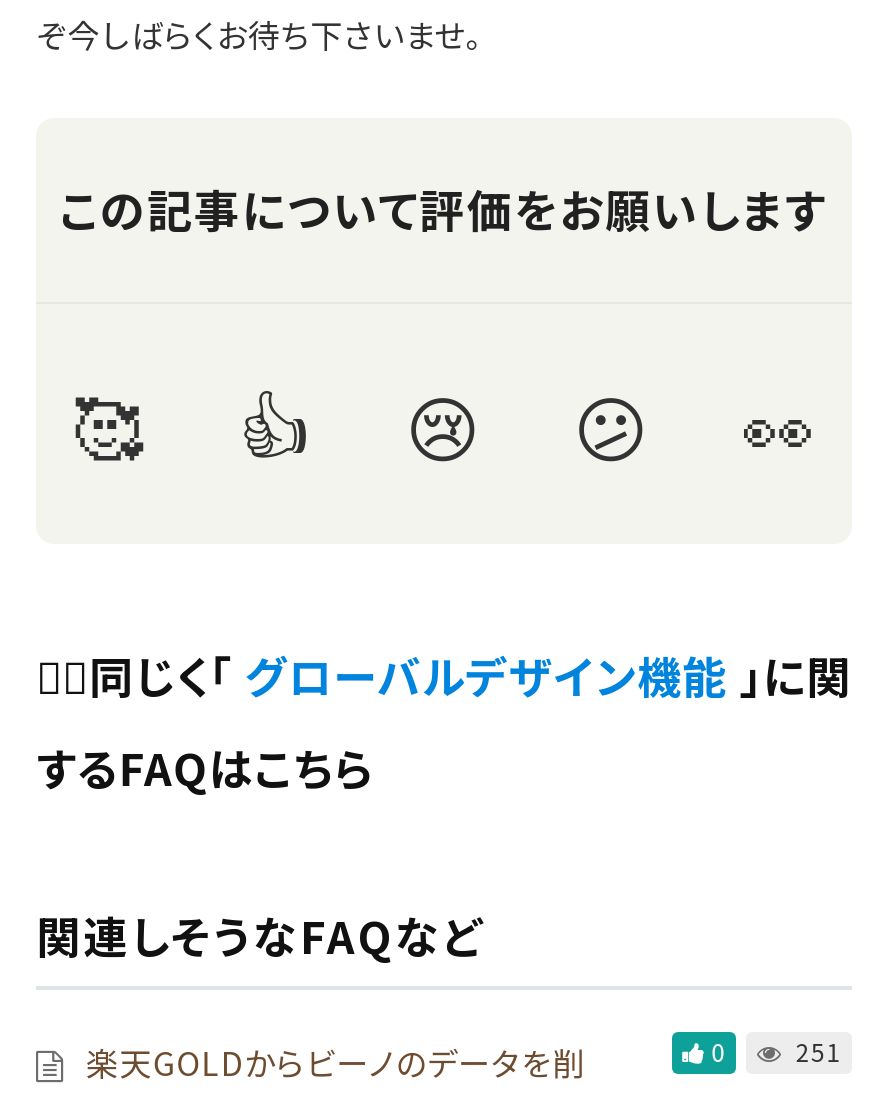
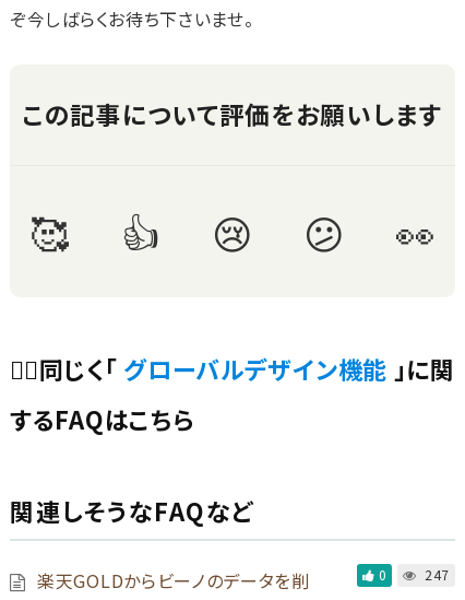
- 0 251
+ 0 247
